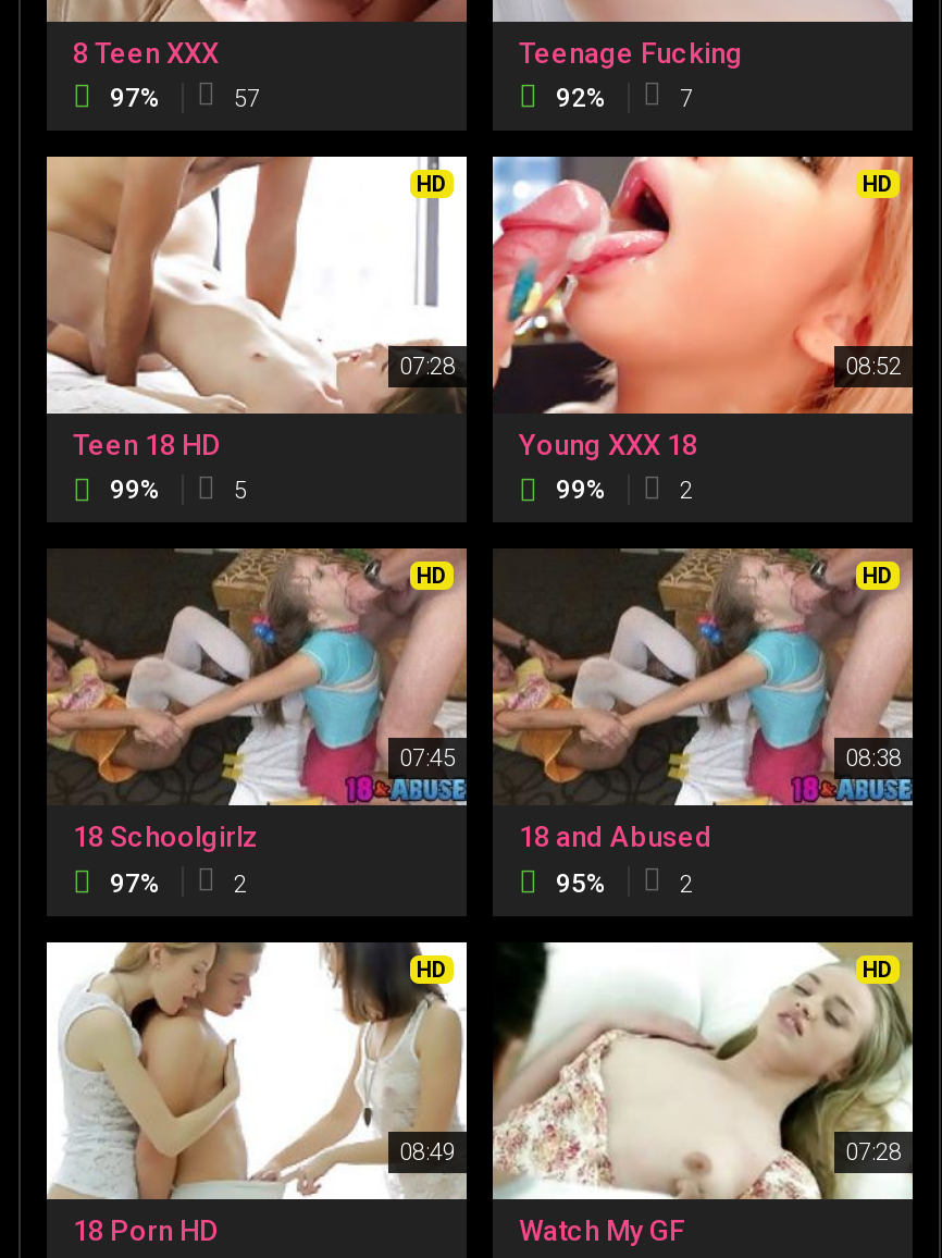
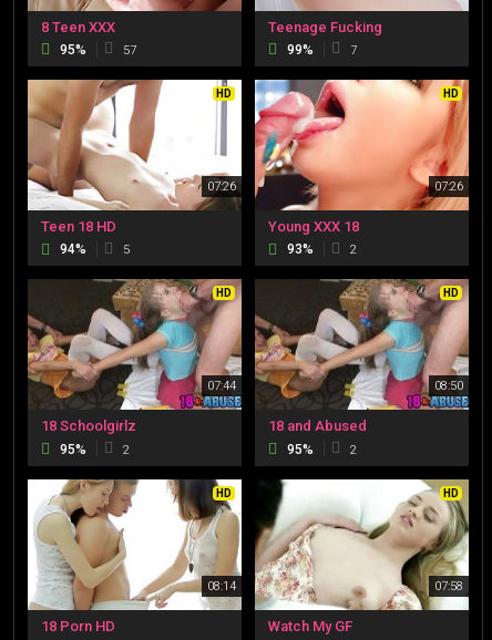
- 97%
+ 95%

- 92%
+ 99%

- 07:28
+ 07:26

- 08:52
+ 07:26

- 99%
+ 94%

- 99%
+ 93%

- 07:45
+ 07:44

- 08:38
+ 08:50

- 97%
+ 95%

- 08:49
+ 08:14

- 07:28
+ 07:58
